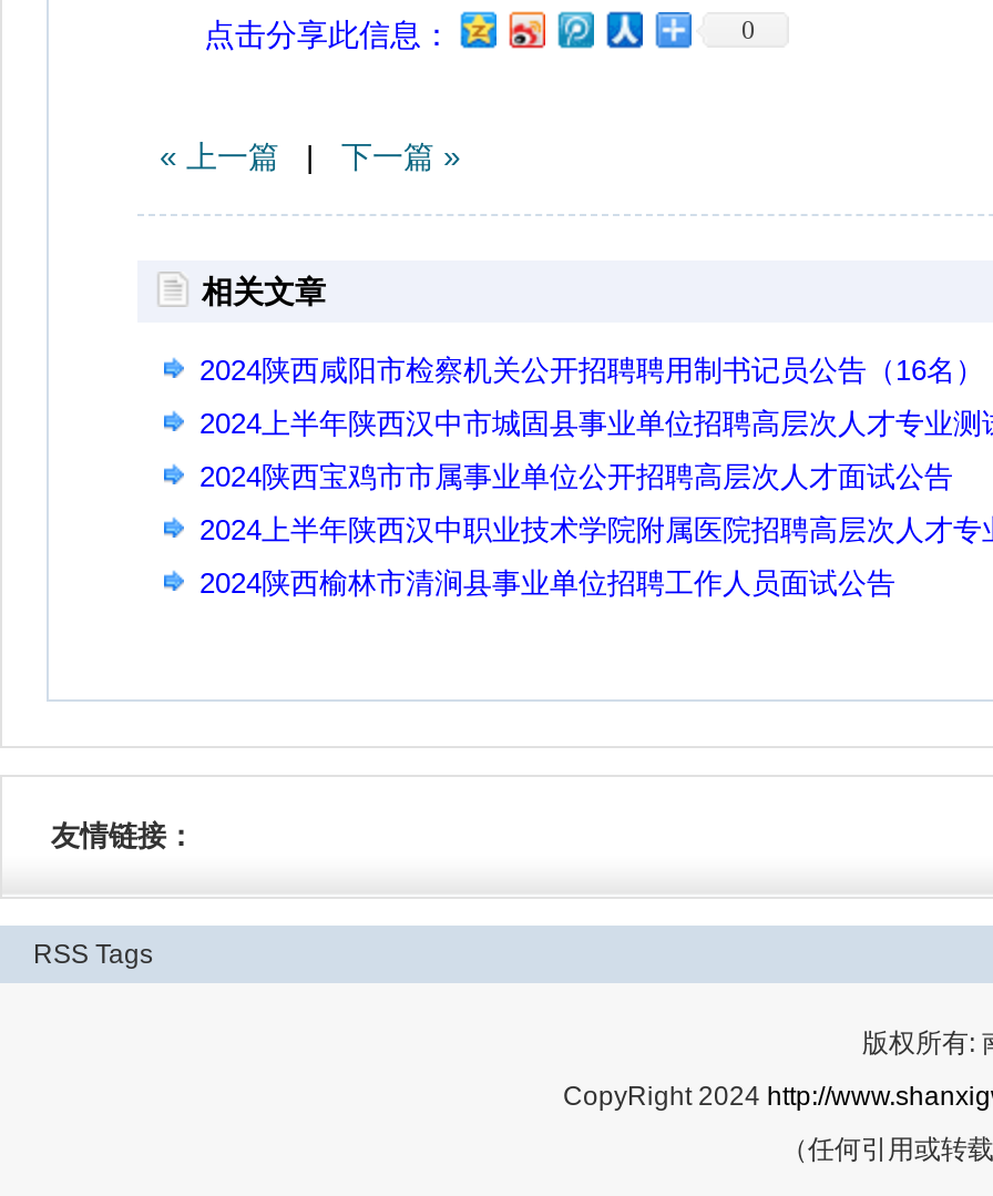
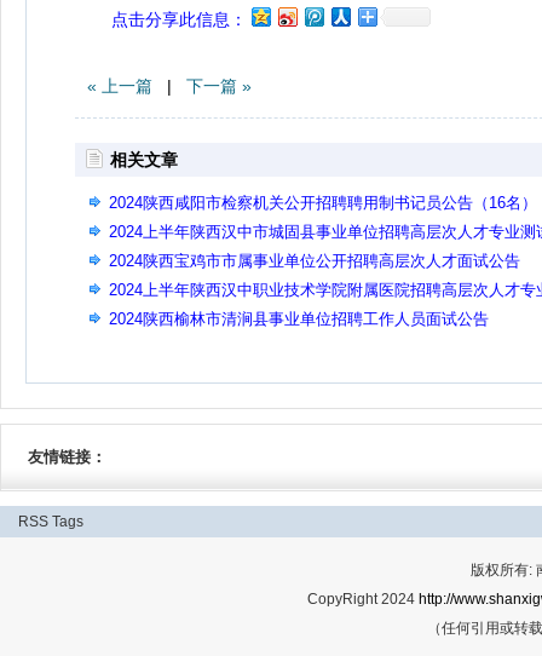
- 0
